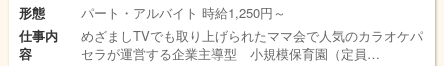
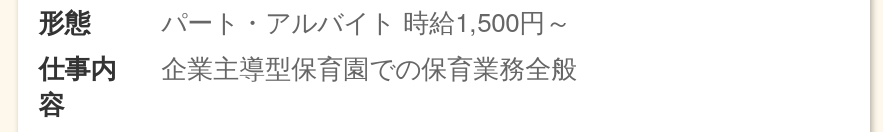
- パート・アルバイト 時給1,250円～
+ パート・アルバイト 時給1,500円～

- めざましTVでも取り上げられたママ会で人気のカラオケパ
- セラが運営する企業主導型 小規模保育園（定員…
+ 企業主導型保育園での保育業務全般
